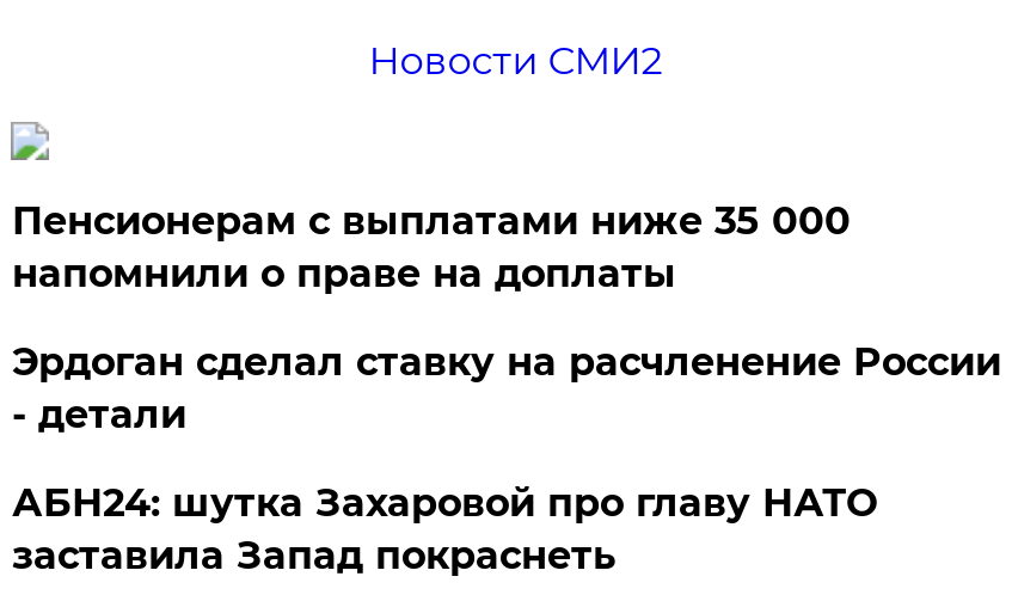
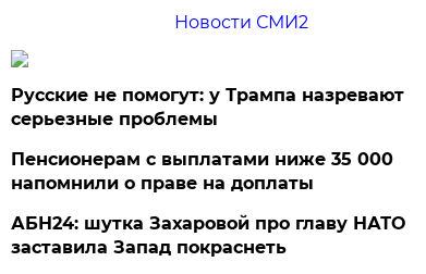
+ Русские не помогут: у Трампа назревают
+ серьезные проблемы

moved down: Пенсионерам с выплатами ниже 35 000 | напомнили о праве на доплаты

- Эрдоган сделал ставку на расчленение России
- - детали
